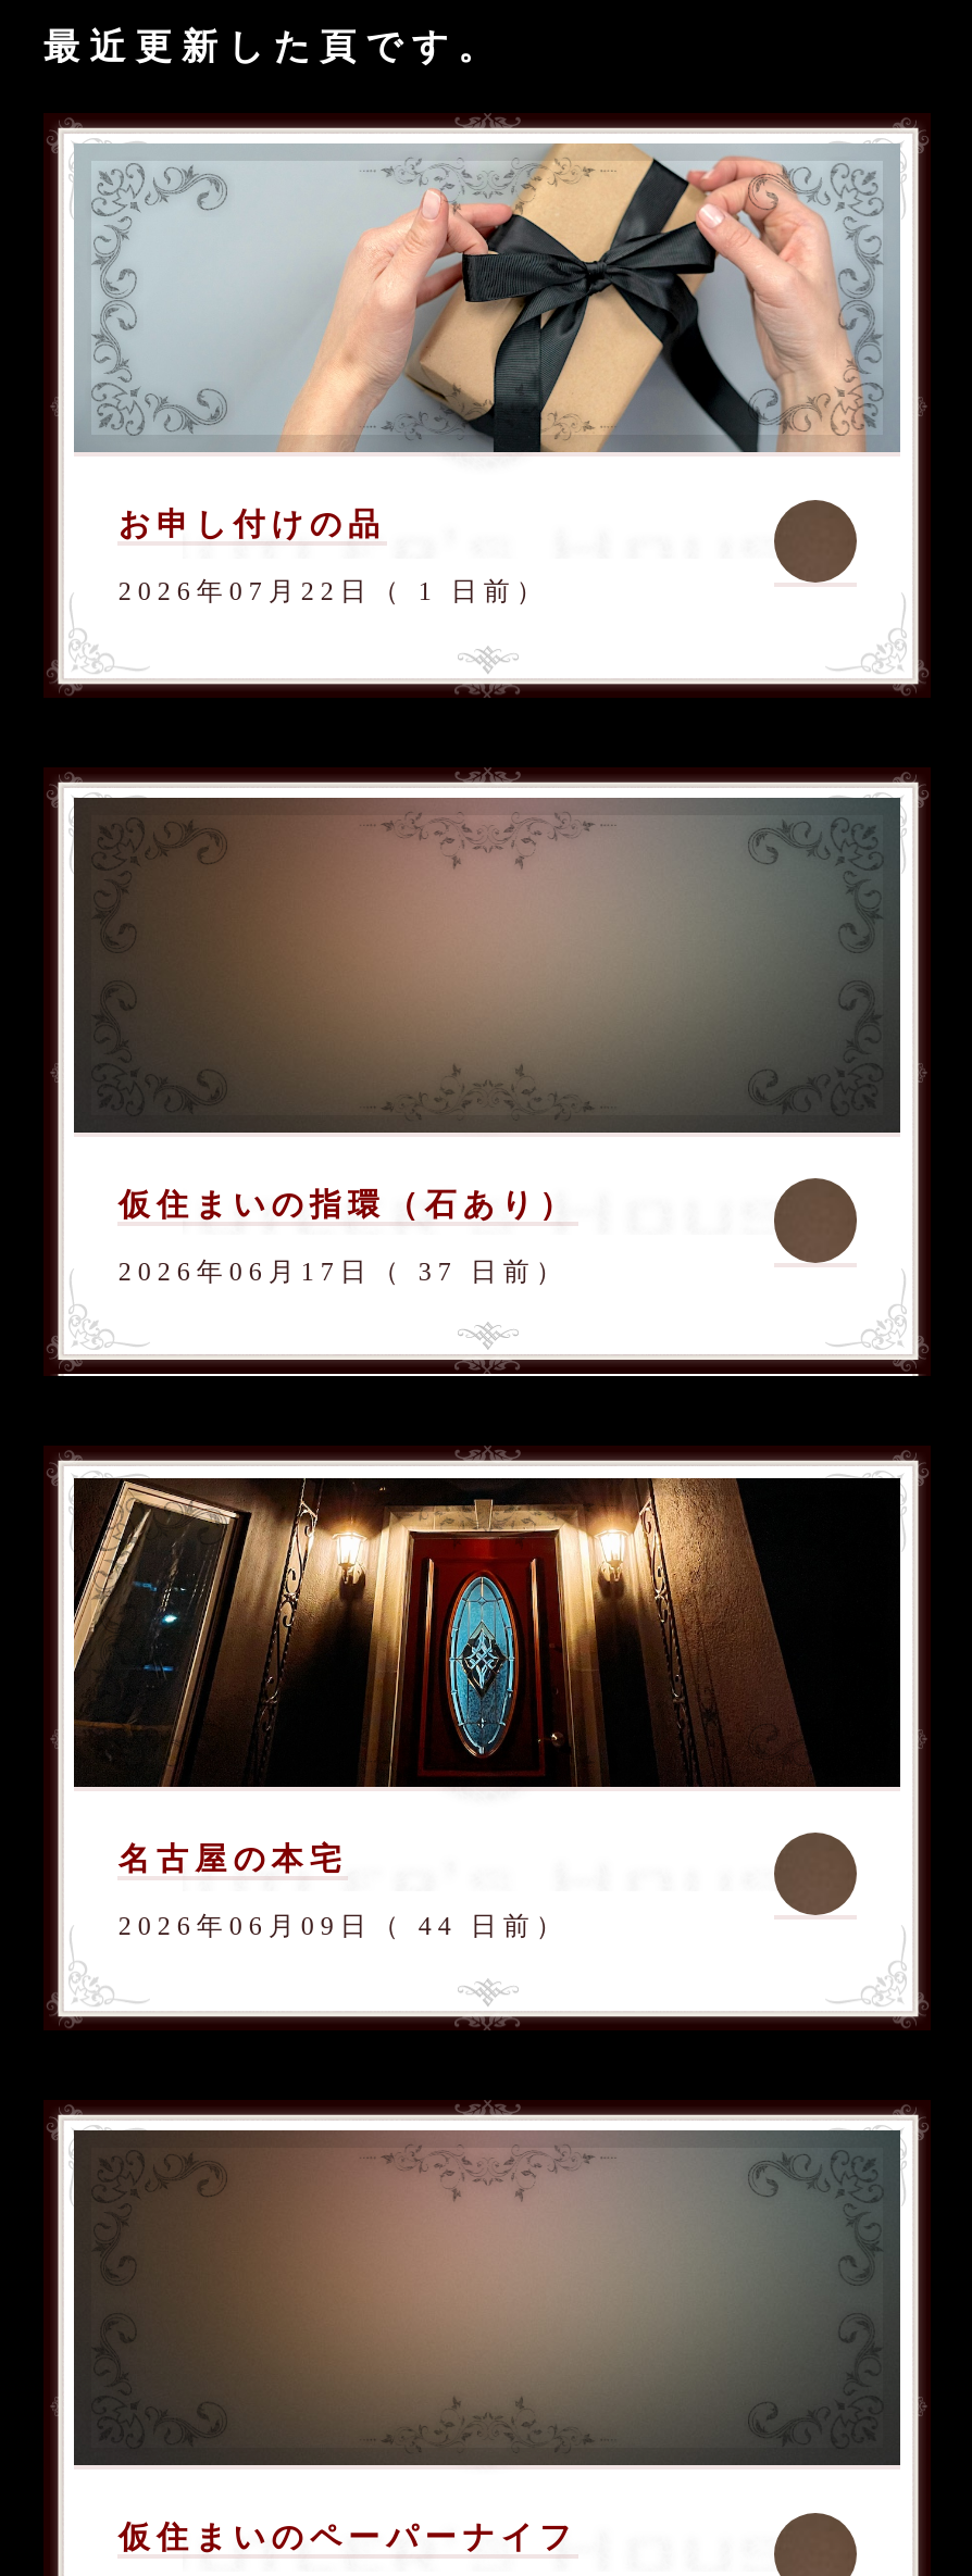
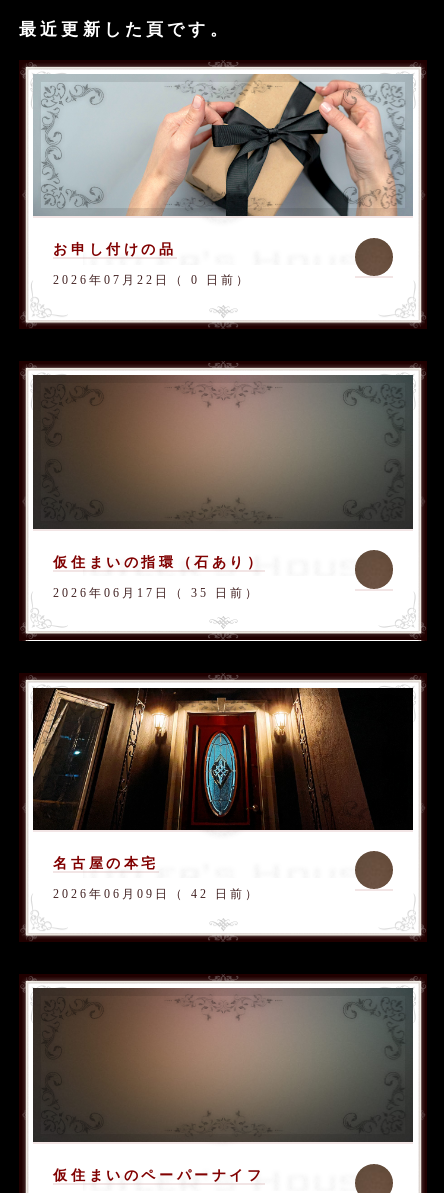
- 2026年07月22日（ 1 日前）
+ 2026年07月22日（ 0 日前）

- 2026年06月17日（ 37 日前）
+ 2026年06月17日（ 35 日前）

- 2026年06月09日（ 44 日前）
+ 2026年06月09日（ 42 日前）
